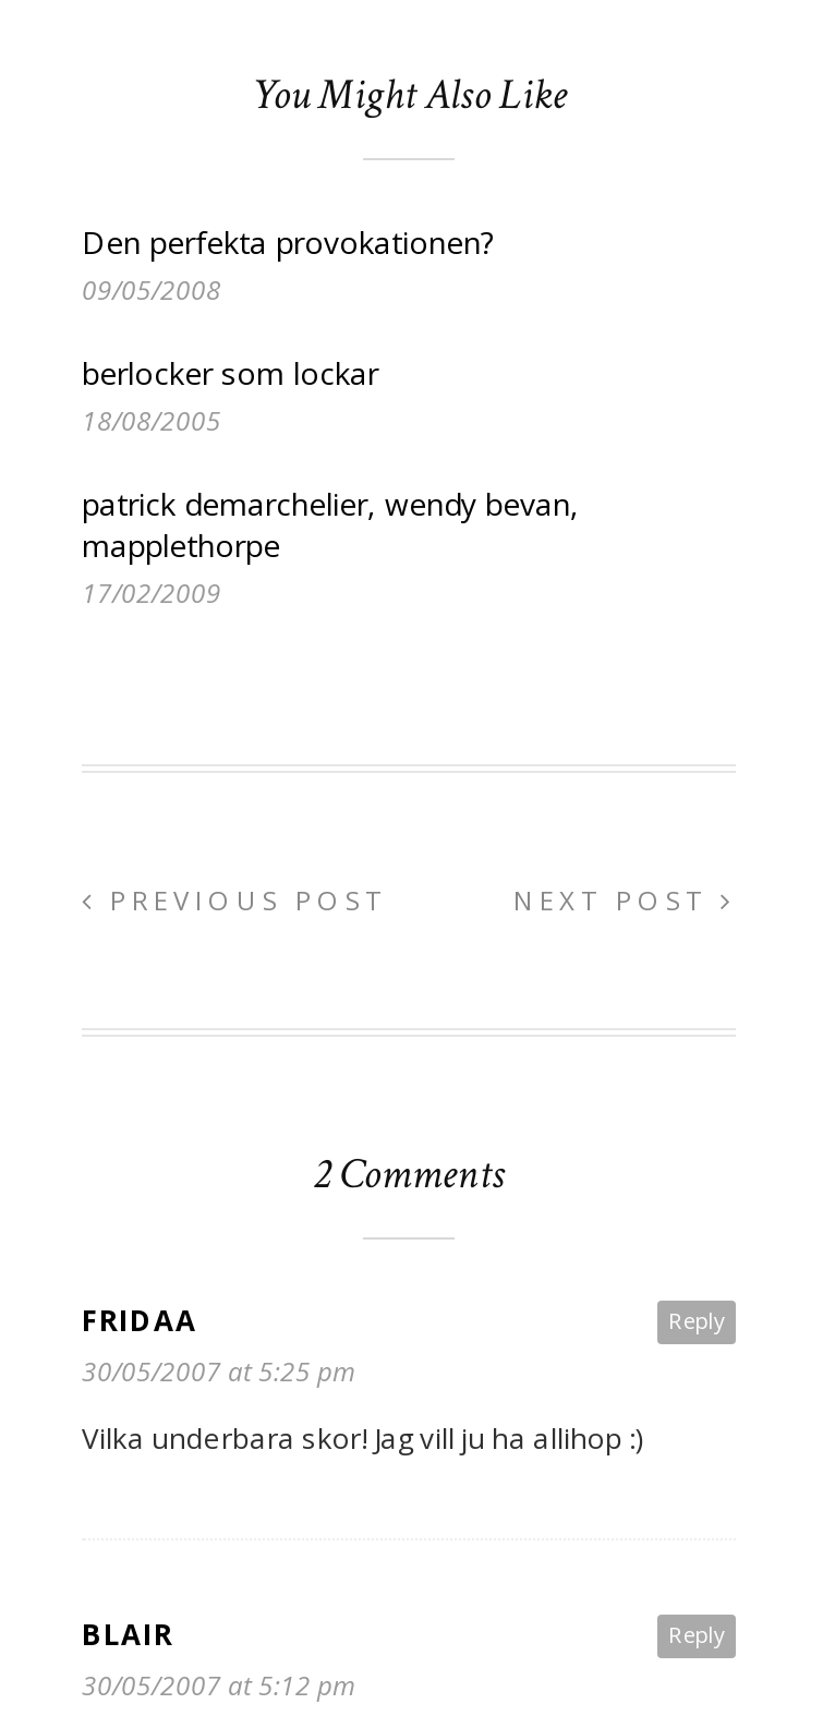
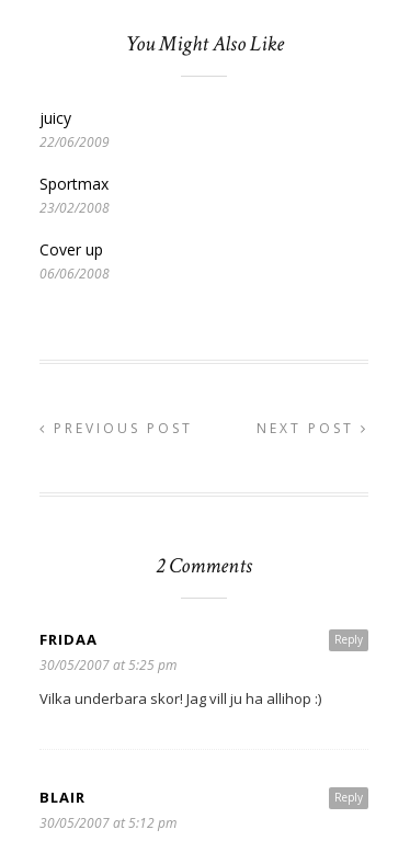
- Den perfekta provokationen?
- 09/05/2008
+ juicy
+ 22/06/2009

- berlocker som lockar
- 18/08/2005
+ Sportmax
+ 23/02/2008

- patrick demarchelier, wendy bevan,
- mapplethorpe
- 17/02/2009
+ Cover up
+ 06/06/2008
